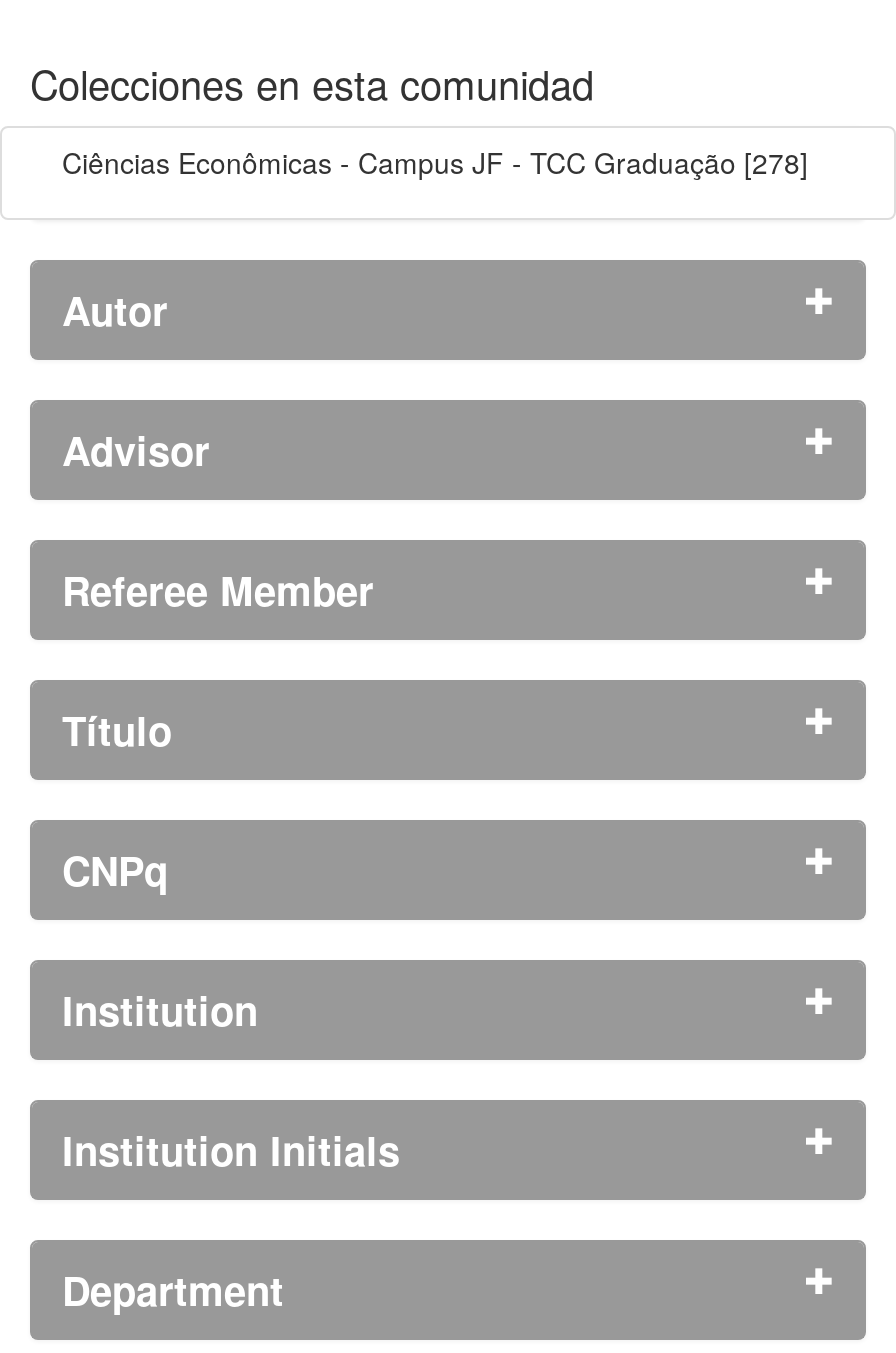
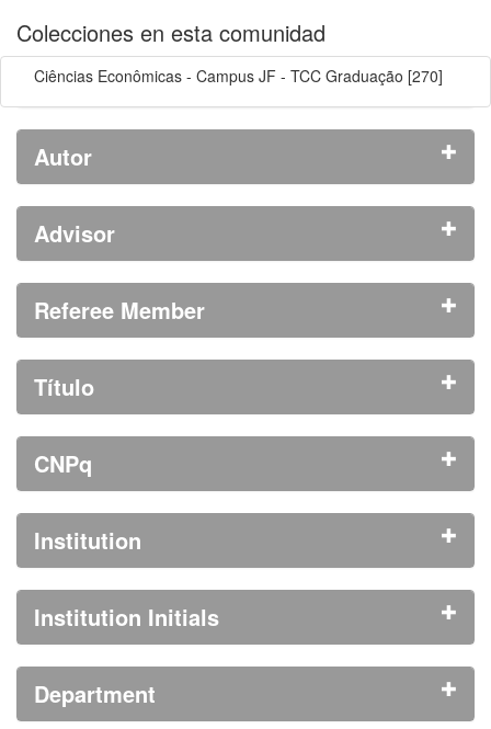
- Ciências Econômicas - Campus JF - TCC Graduação [278]
+ Ciências Econômicas - Campus JF - TCC Graduação [270]
